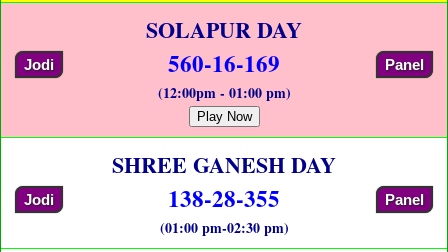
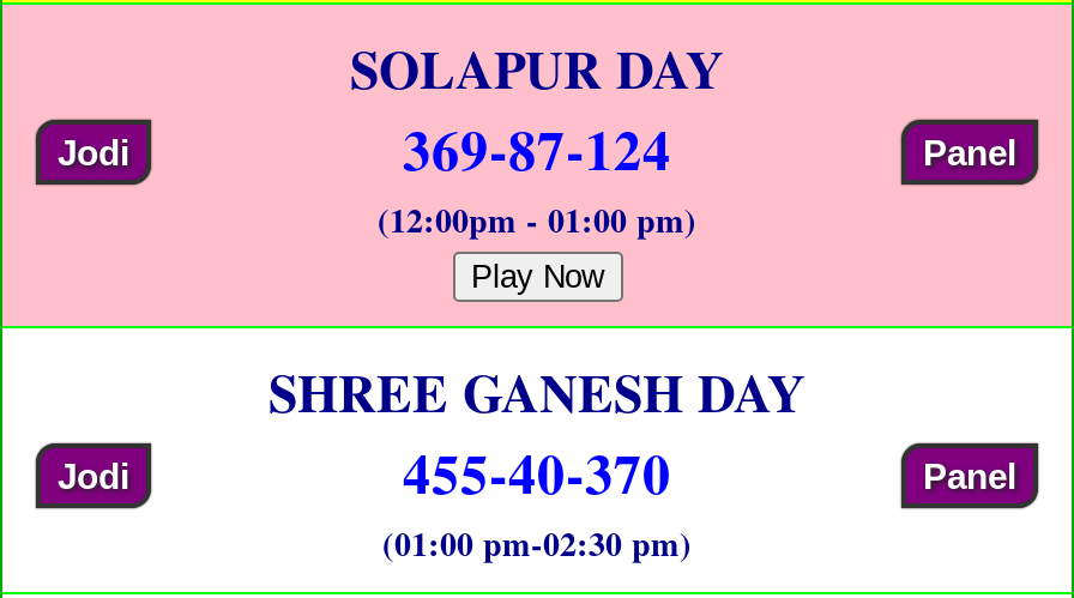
- 560-16-169
+ 369-87-124

- 138-28-355
+ 455-40-370
